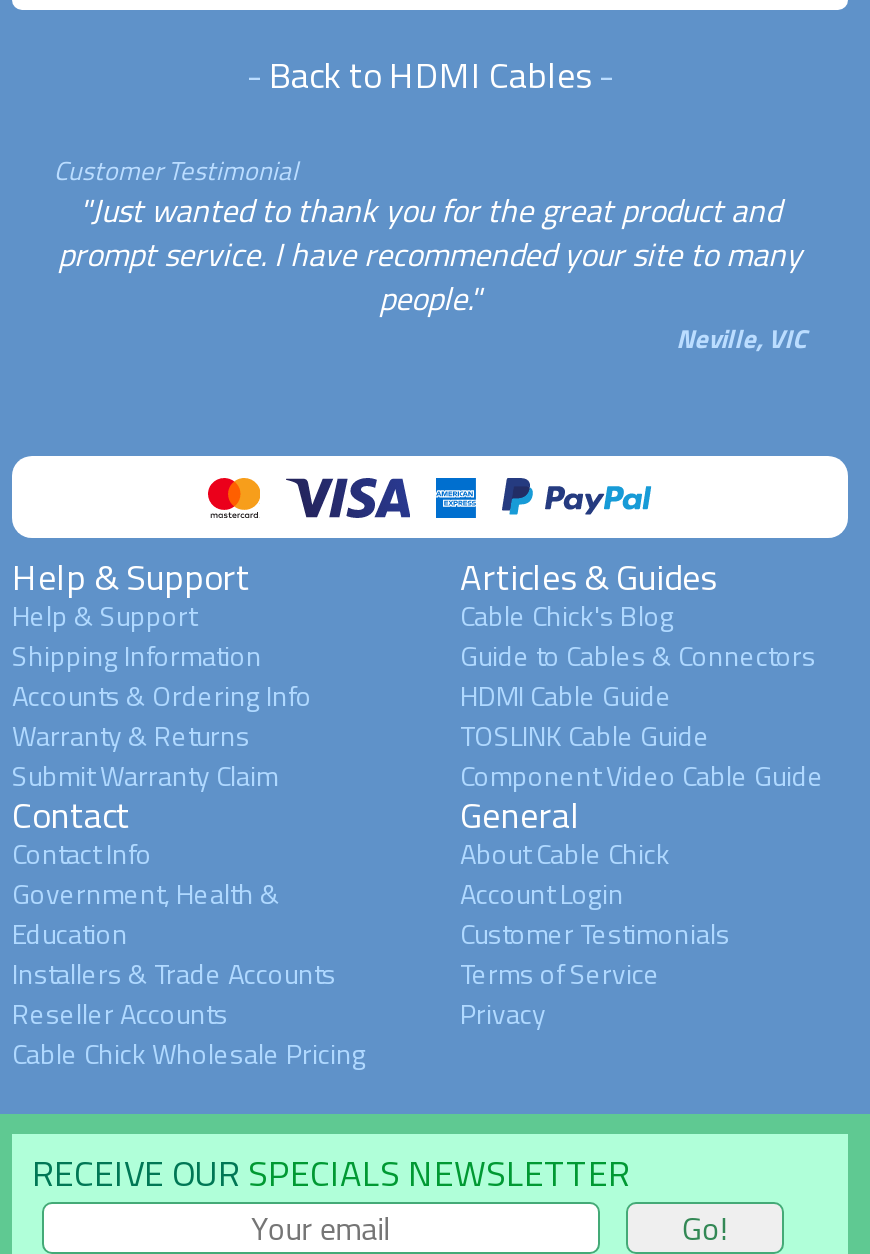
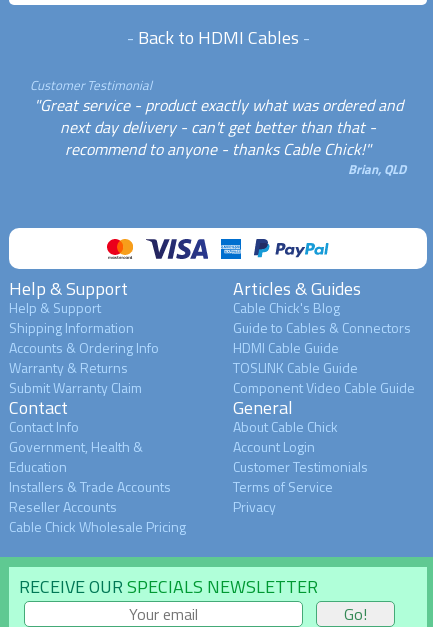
- "Just wanted to thank you for the great product and
- prompt service. I have recommended your site to many
- people."
- Neville, VIC
+ "Great service - product exactly what was ordered and
+ next day delivery - can't get better than that -
+ recommend to anyone - thanks Cable Chick!"
+ Brian, QLD
